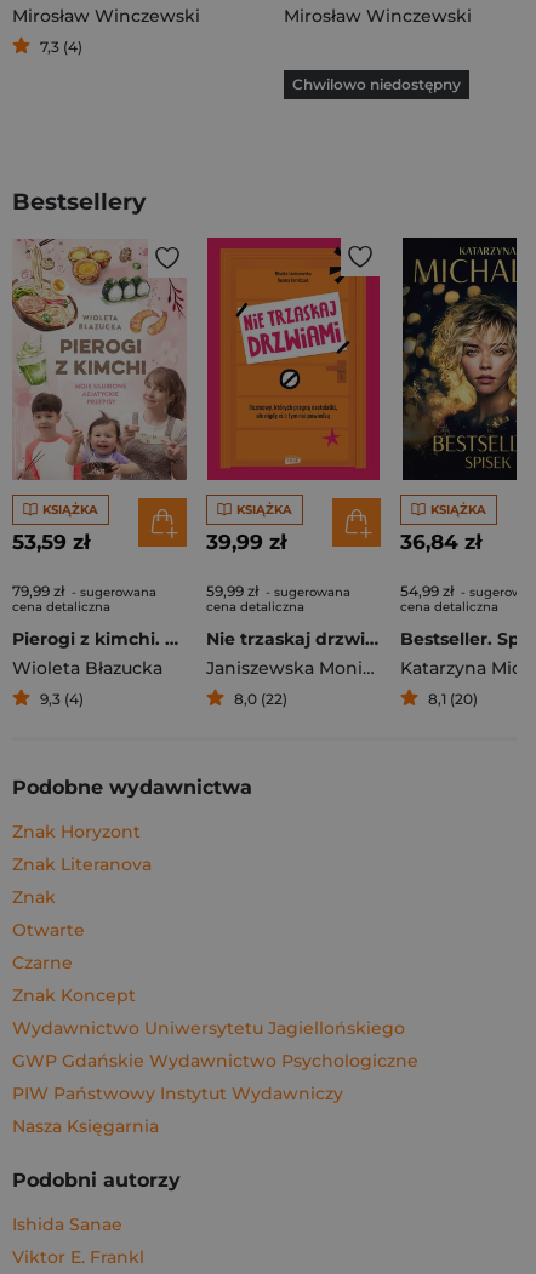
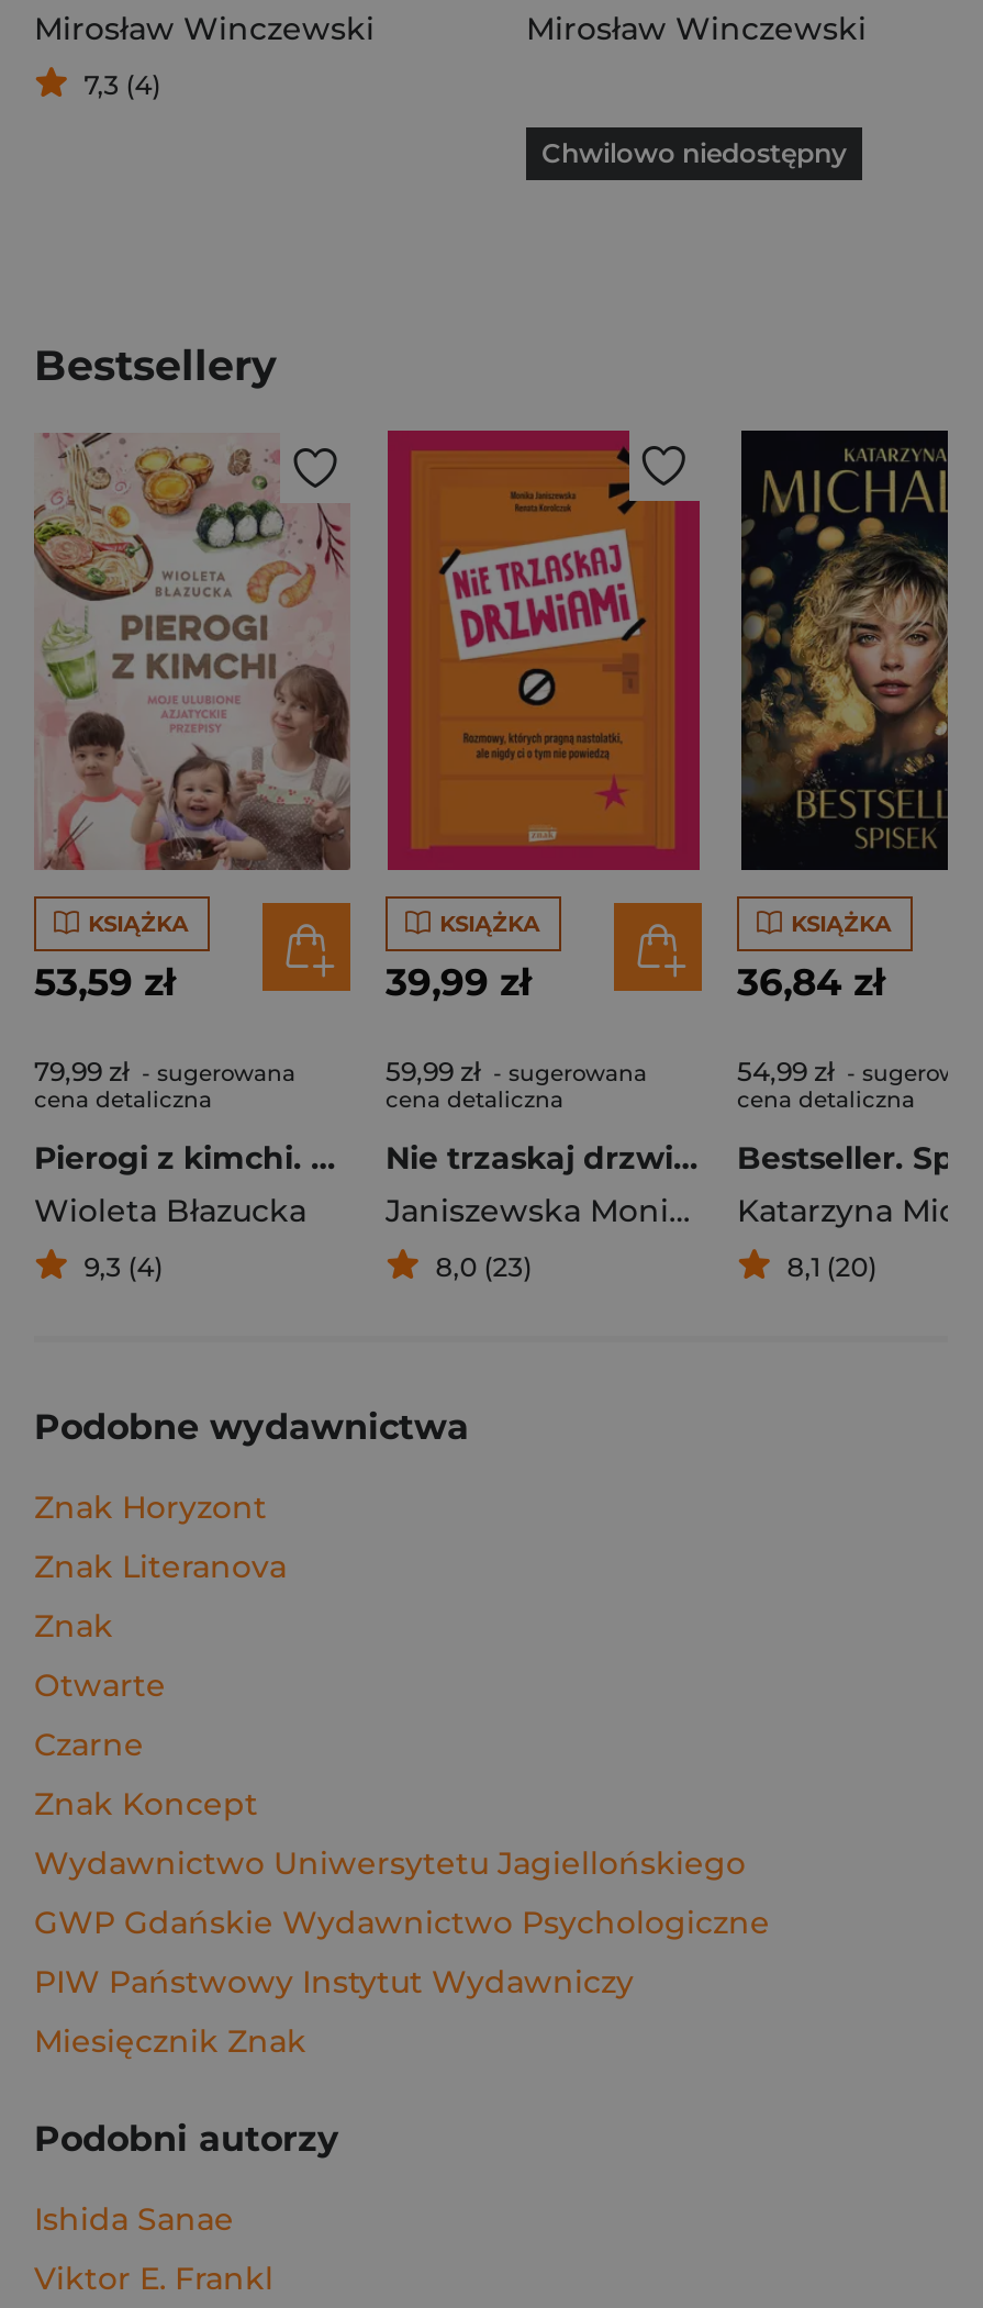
- 8,0 (22)
+ 8,0 (23)

- Nasza Księgarnia
+ Miesięcznik Znak
